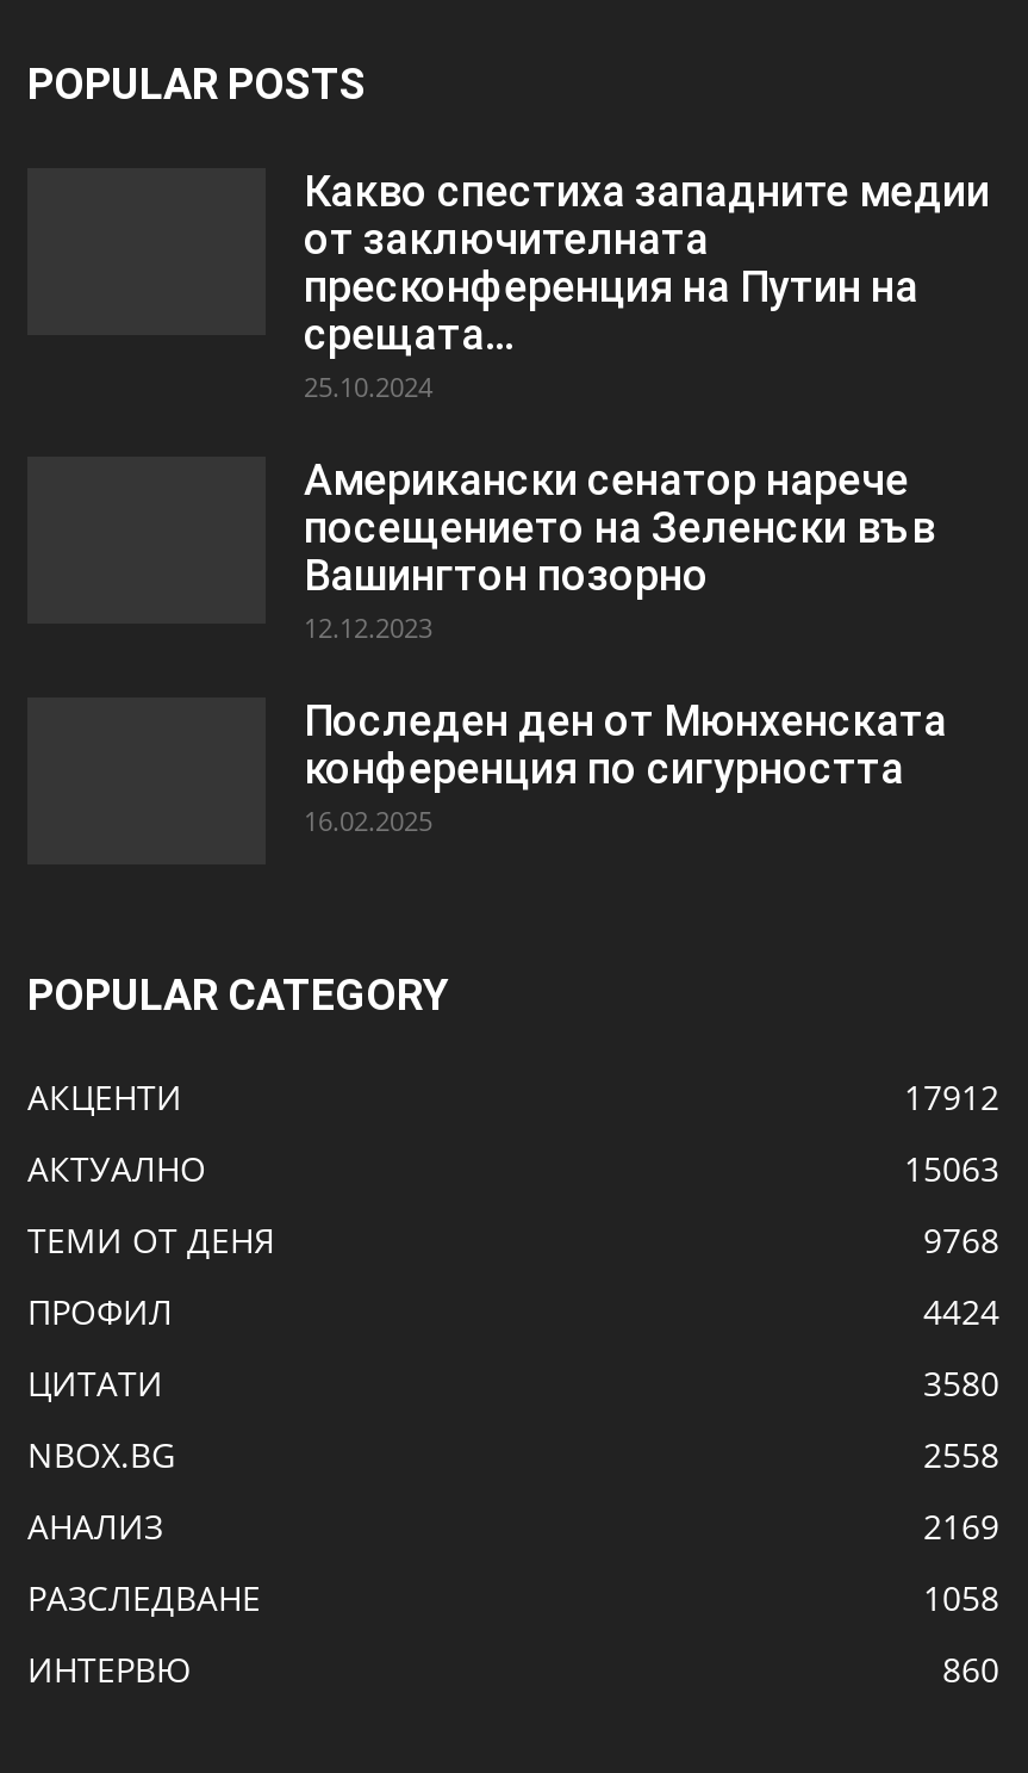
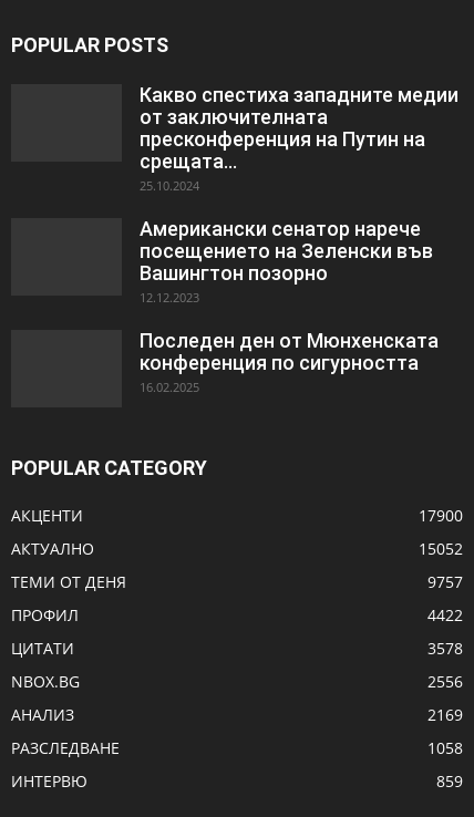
- 17912
+ 17900

- 15063
+ 15052

- 9768
+ 9757

- 4424
+ 4422

- 3580
+ 3578

- 2558
+ 2556

- 860
+ 859
